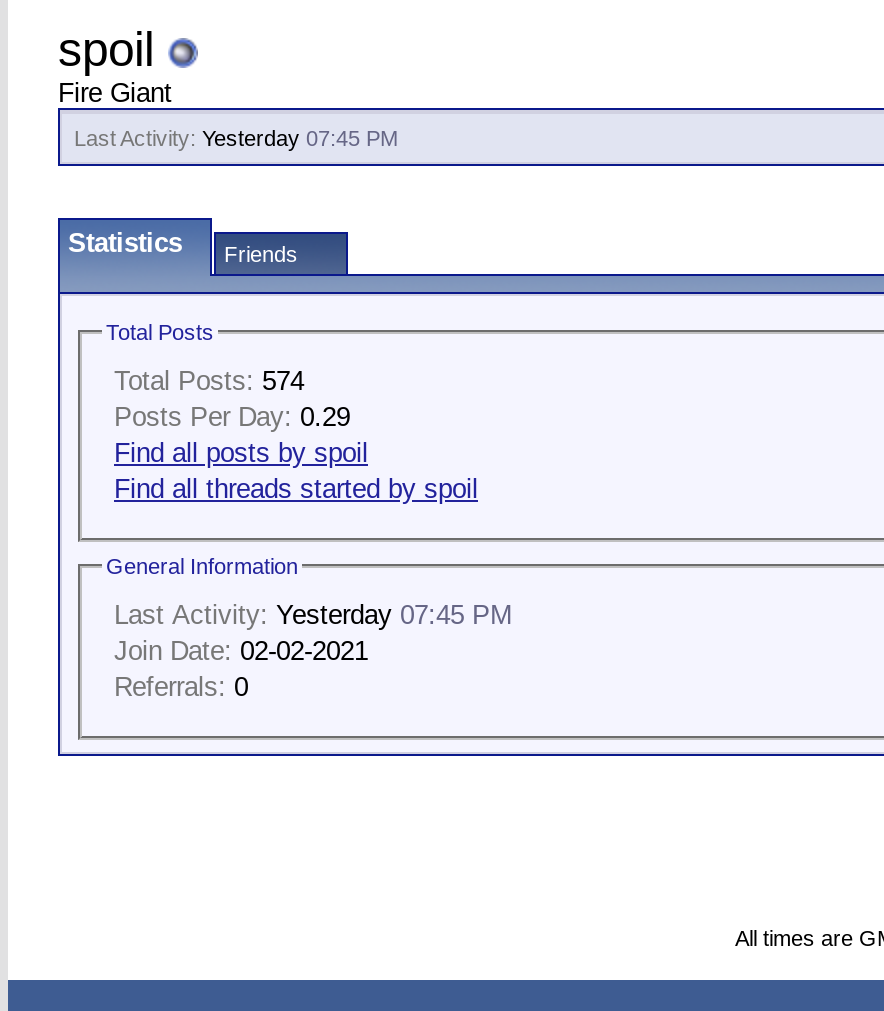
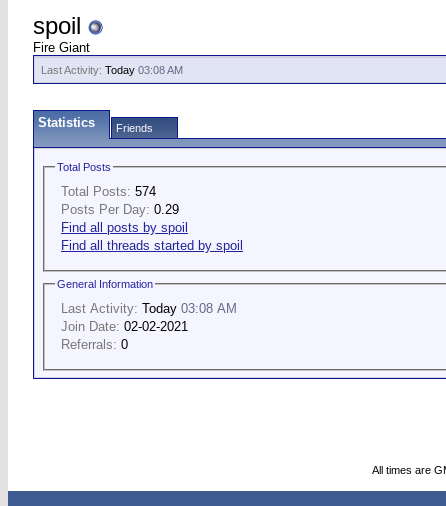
- Last Activity: Yesterday 07:45 PM
+ Last Activity: Today 03:08 AM

- Last Activity: Yesterday 07:45 PM
+ Last Activity: Today 03:08 AM
